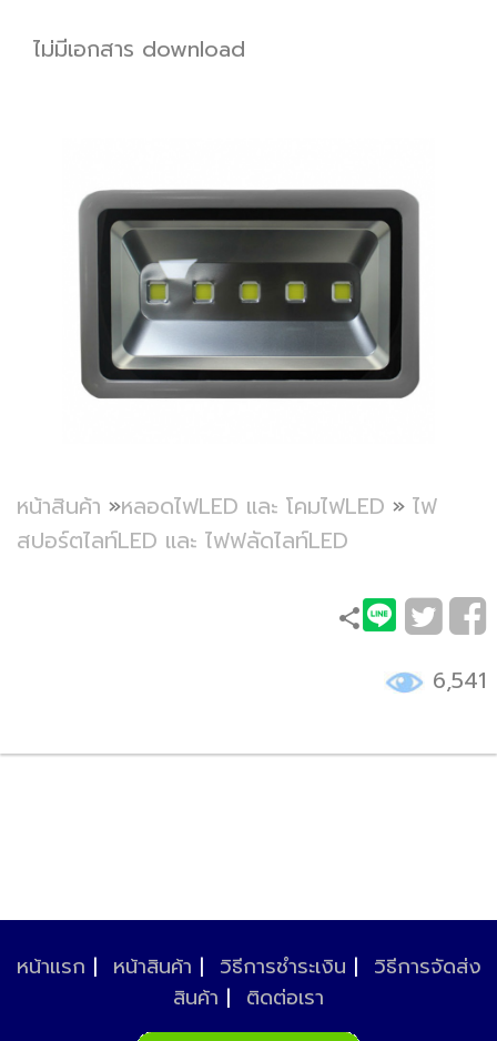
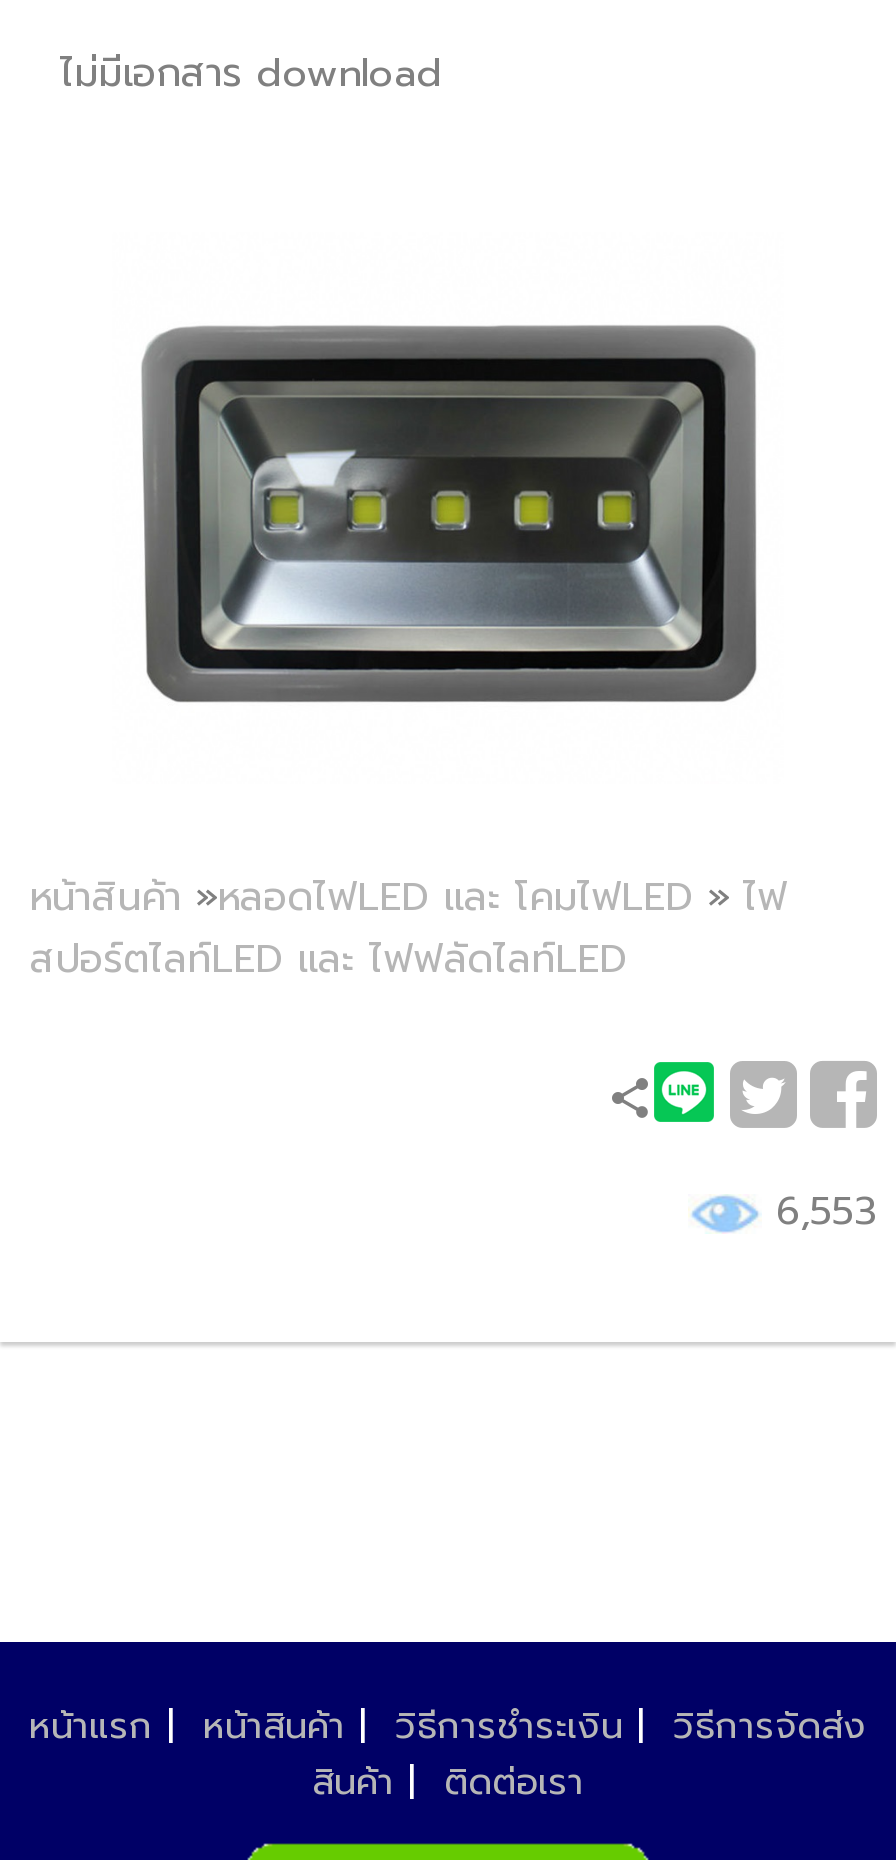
- 6,541
+ 6,553
